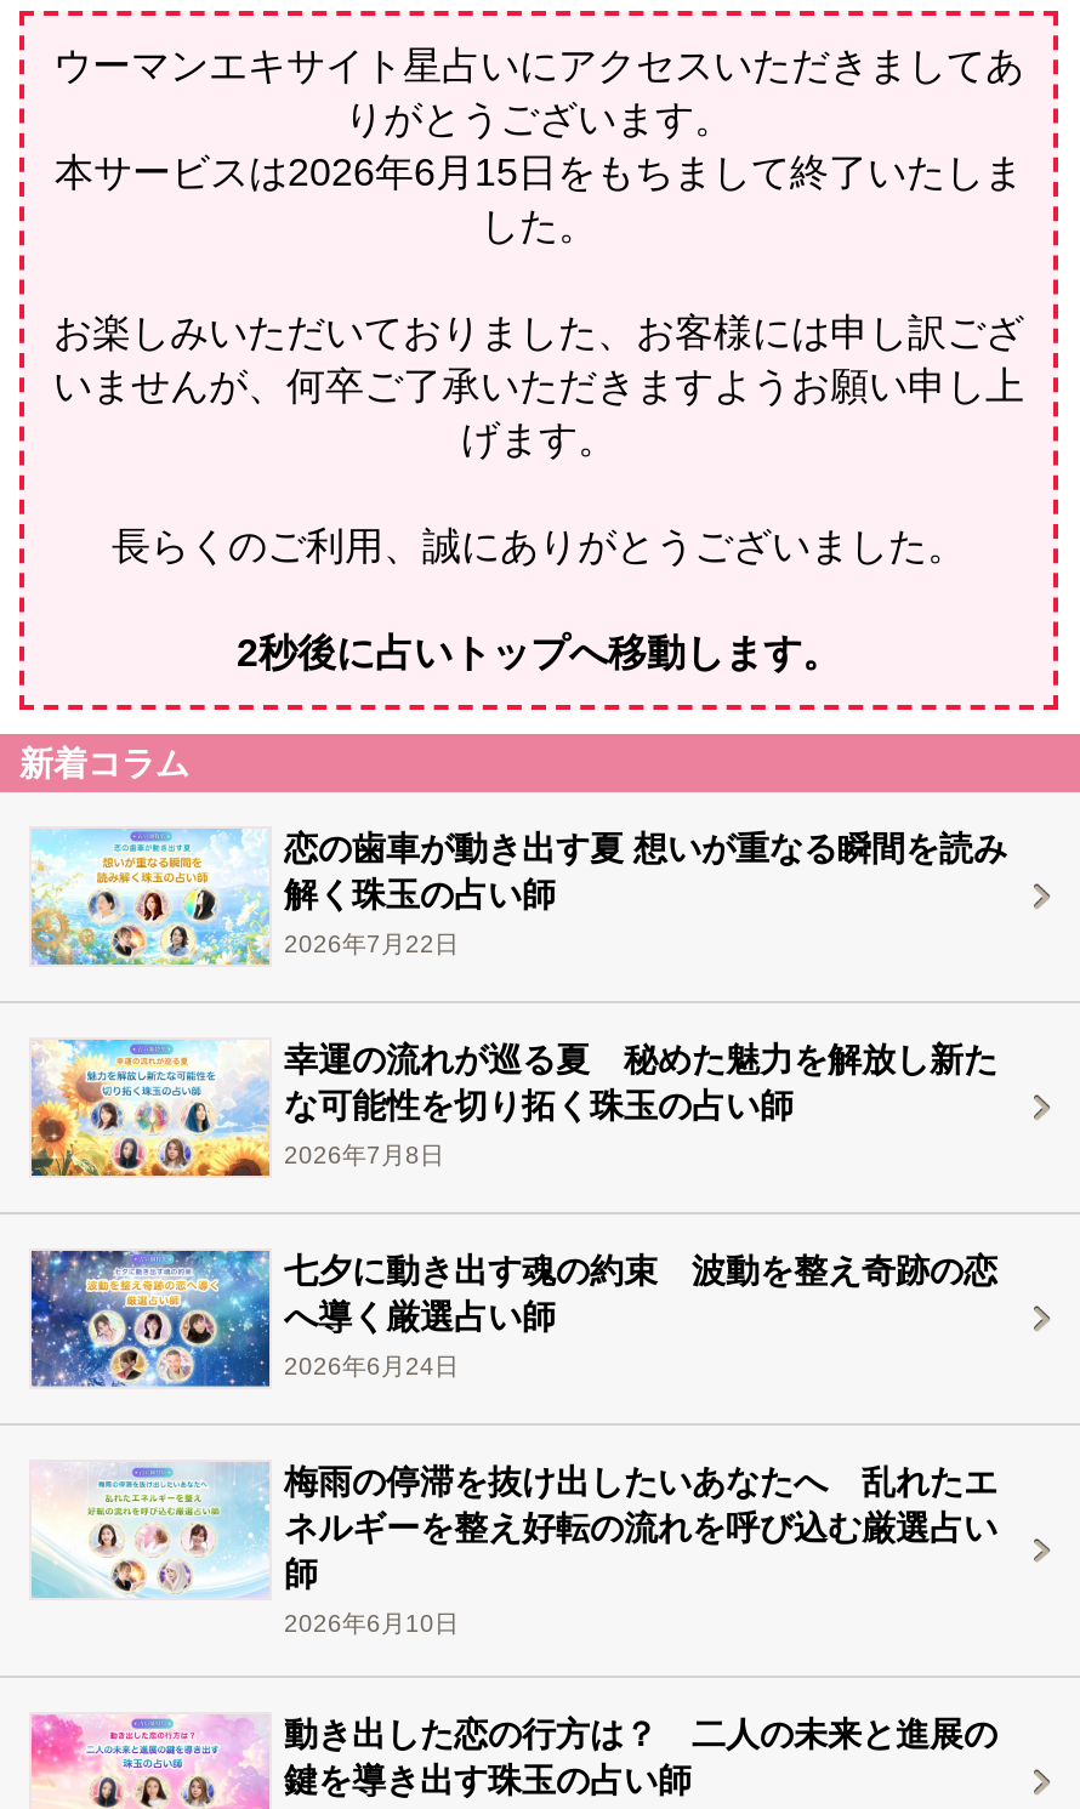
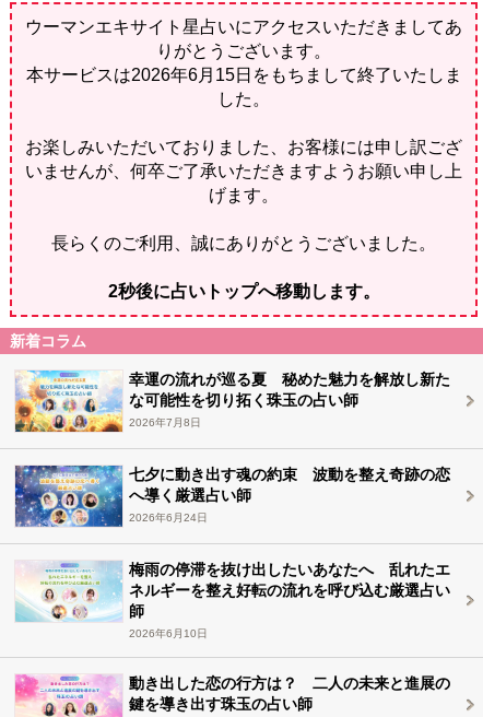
- [image]
- 恋の歯車が動き出す夏 想いが重なる瞬間を読み
- 解く珠玉の占い師
- 2026年7月22日
